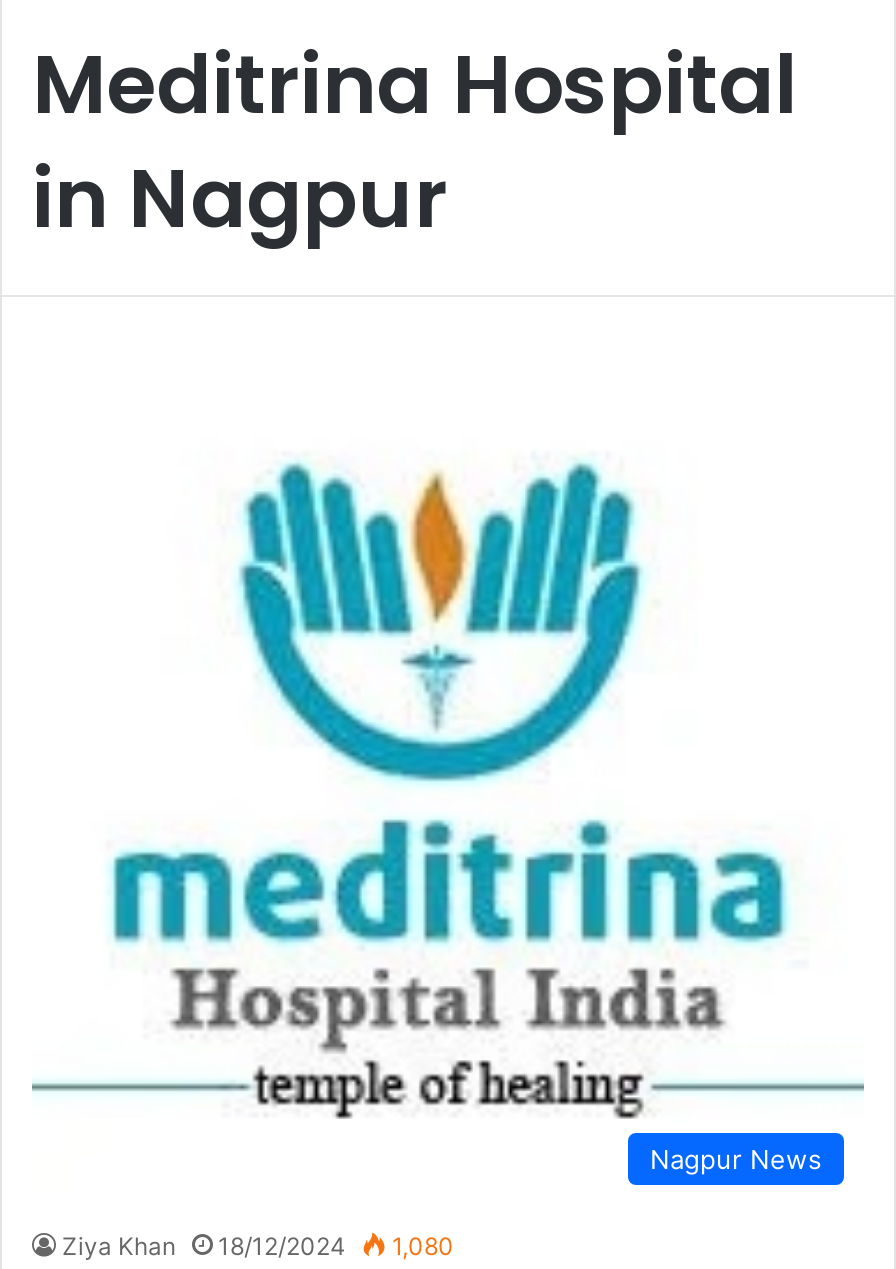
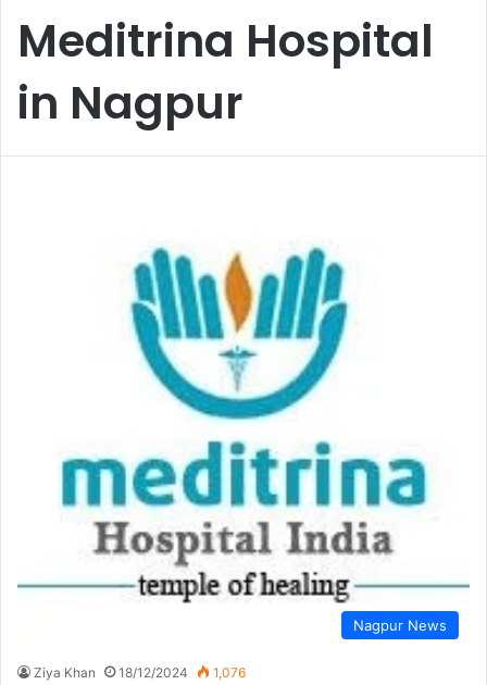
- Ziya Khan 18/12/2024 1,080
+ Ziya Khan 18/12/2024 1,076
